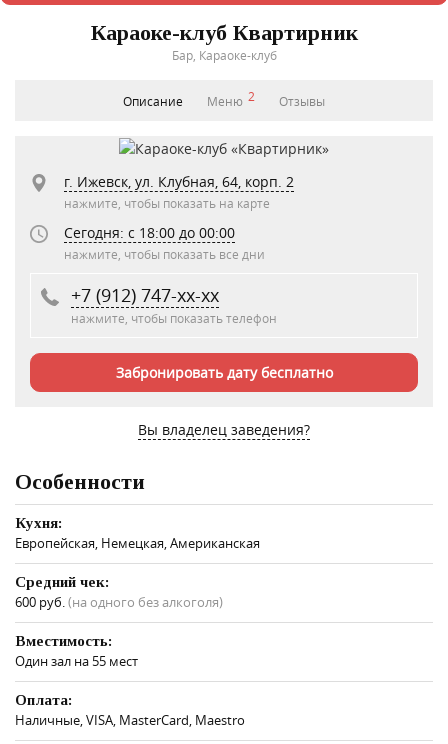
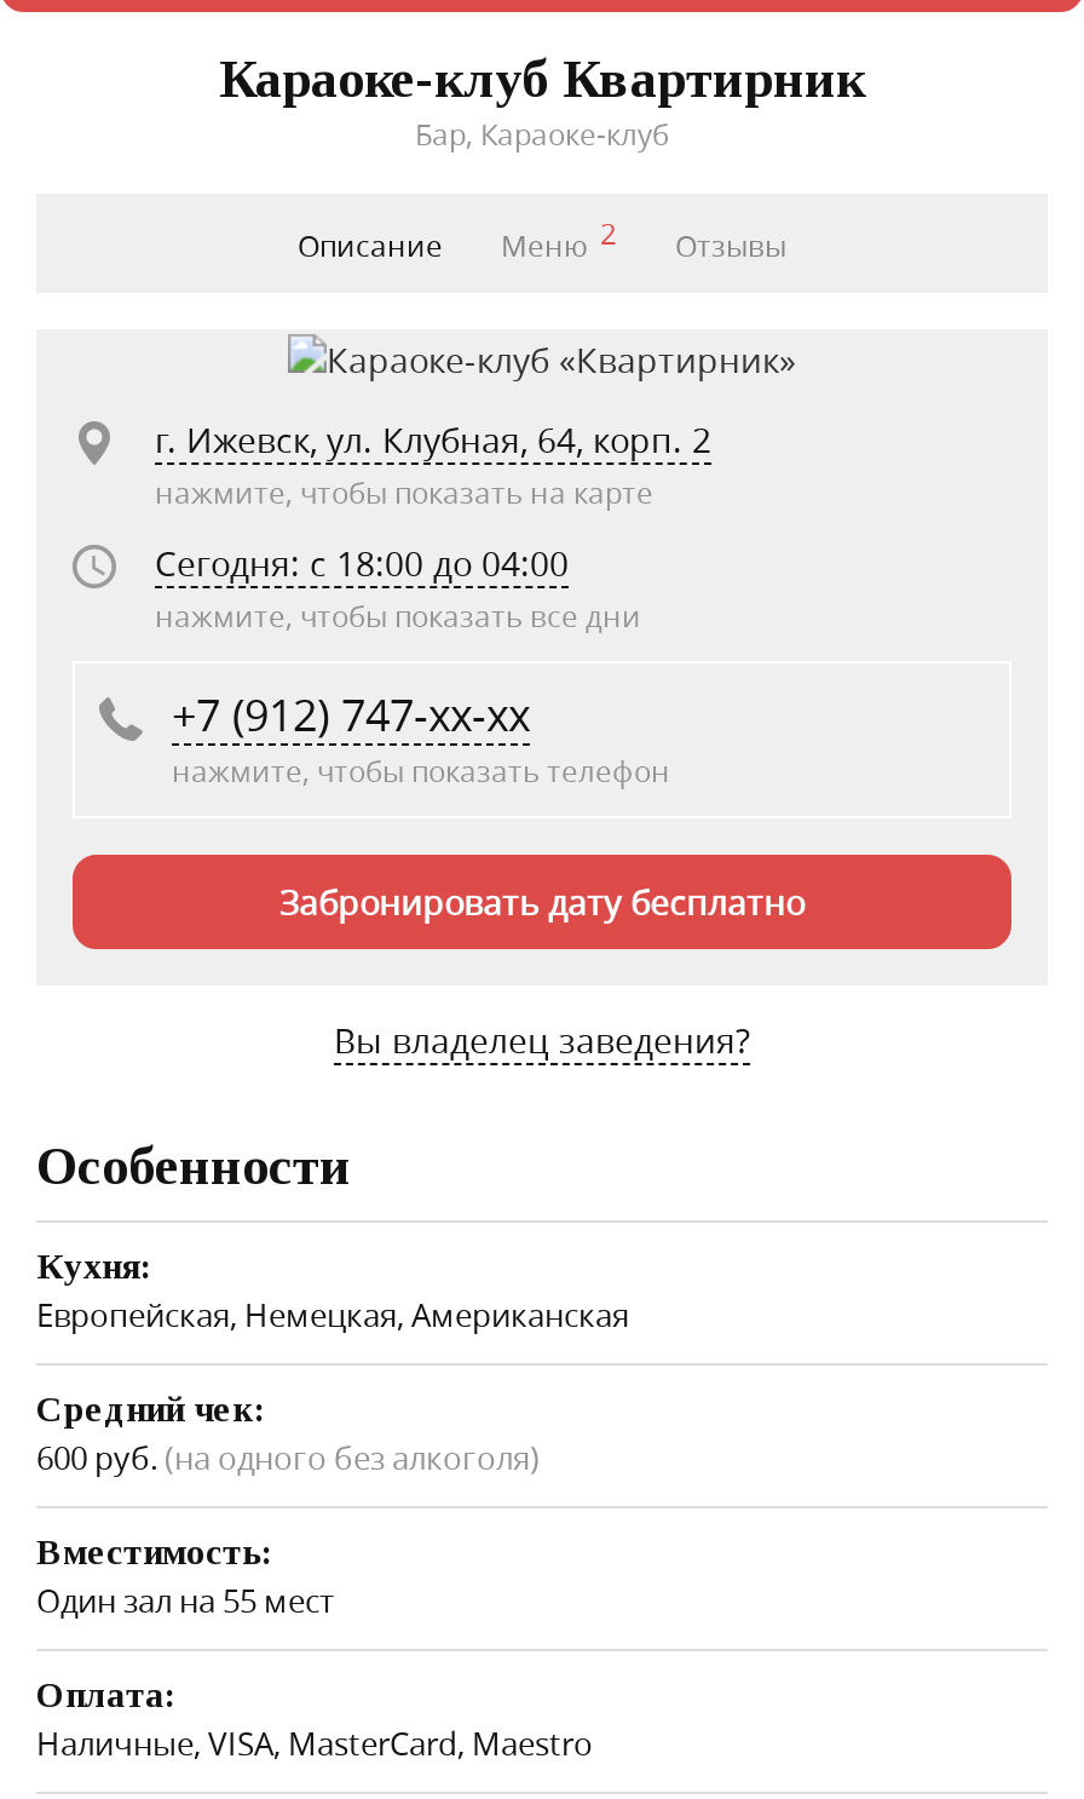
- Сегодня: c 18:00 до 00:00
+ Сегодня: c 18:00 до 04:00
